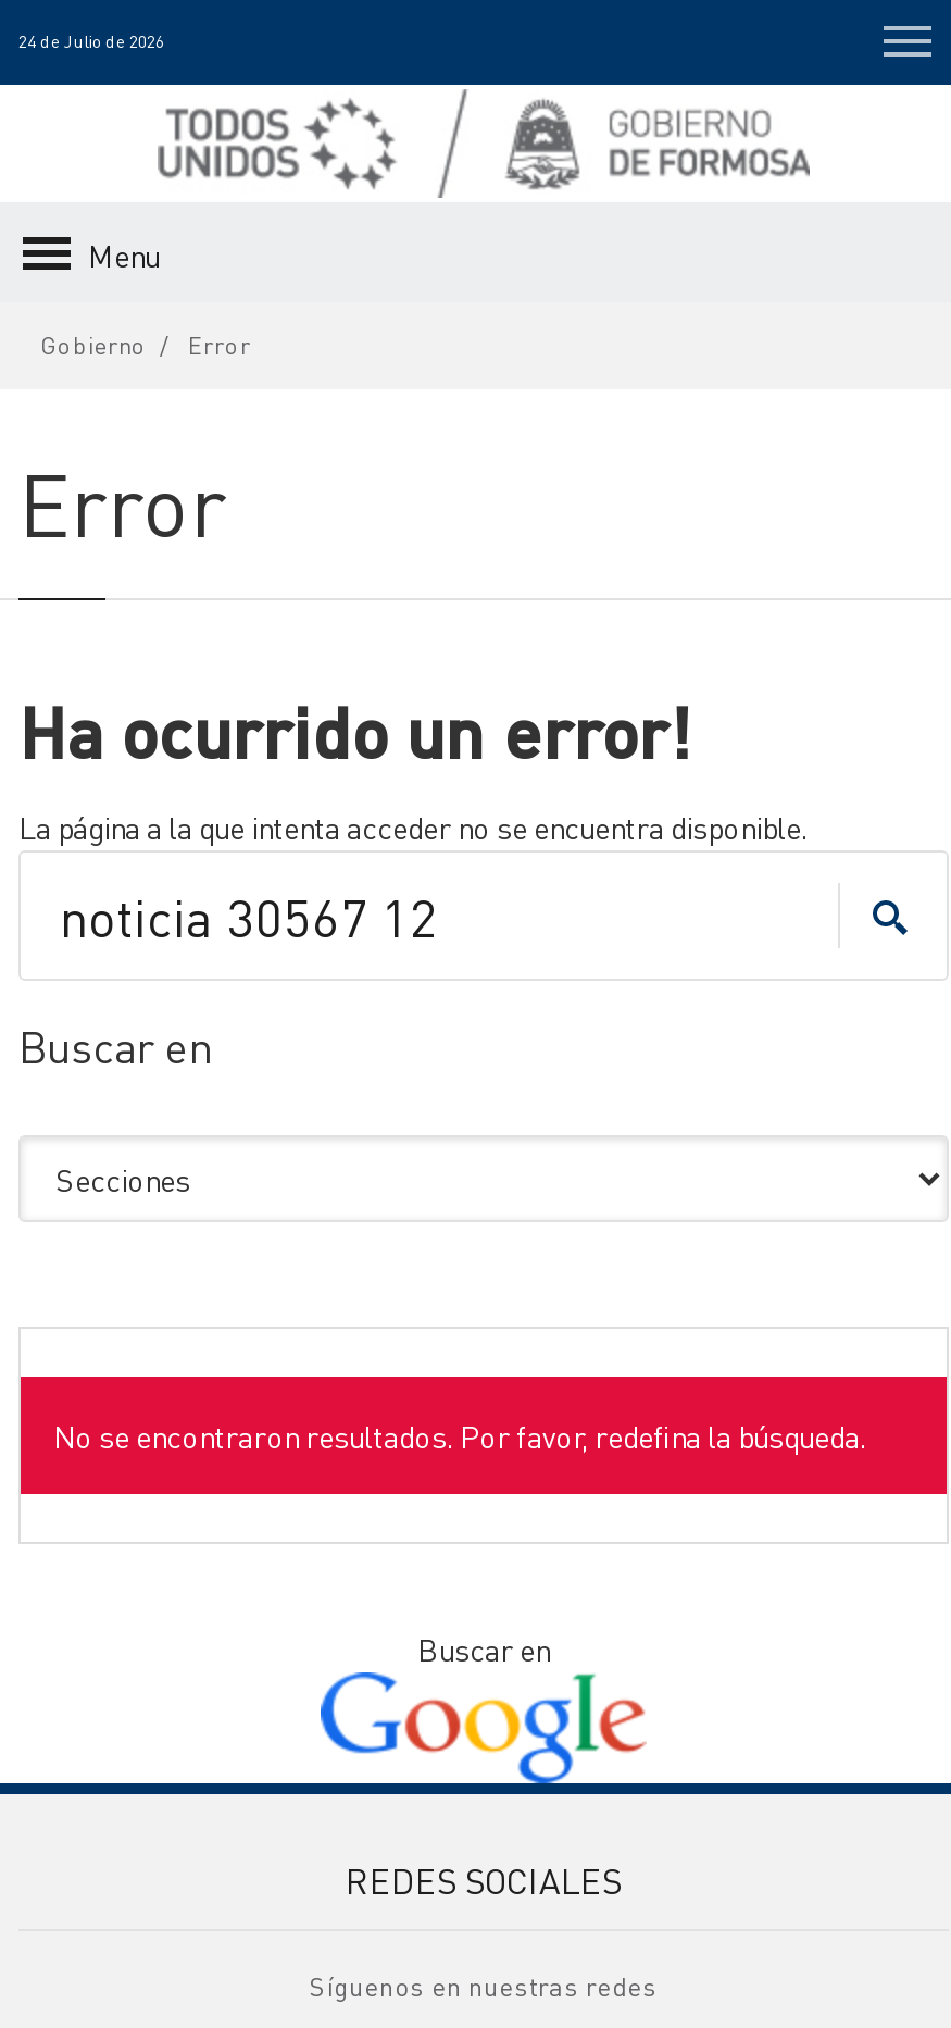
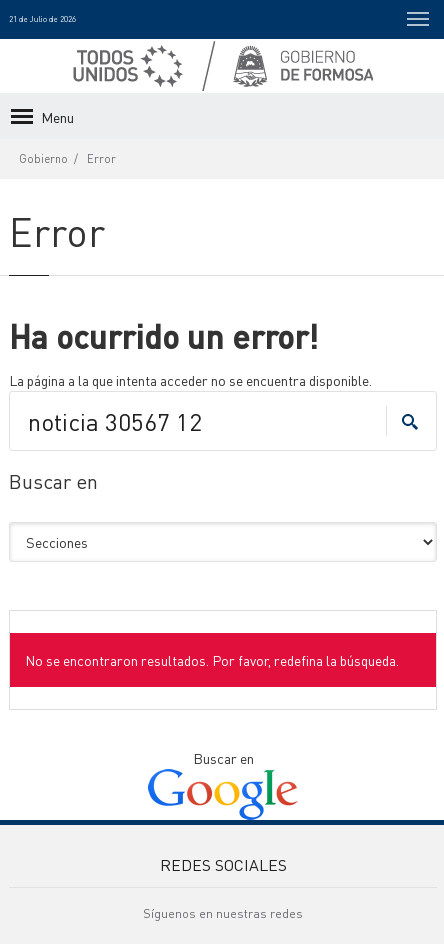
- 24 de Julio de 2026
+ 21 de Julio de 2026
